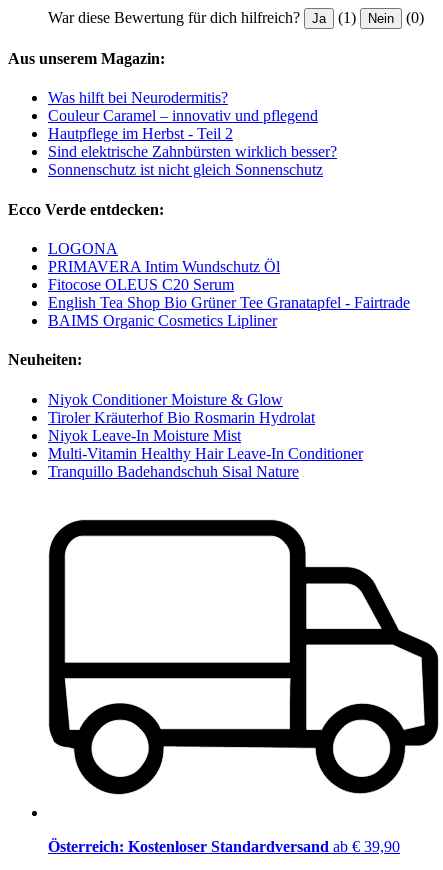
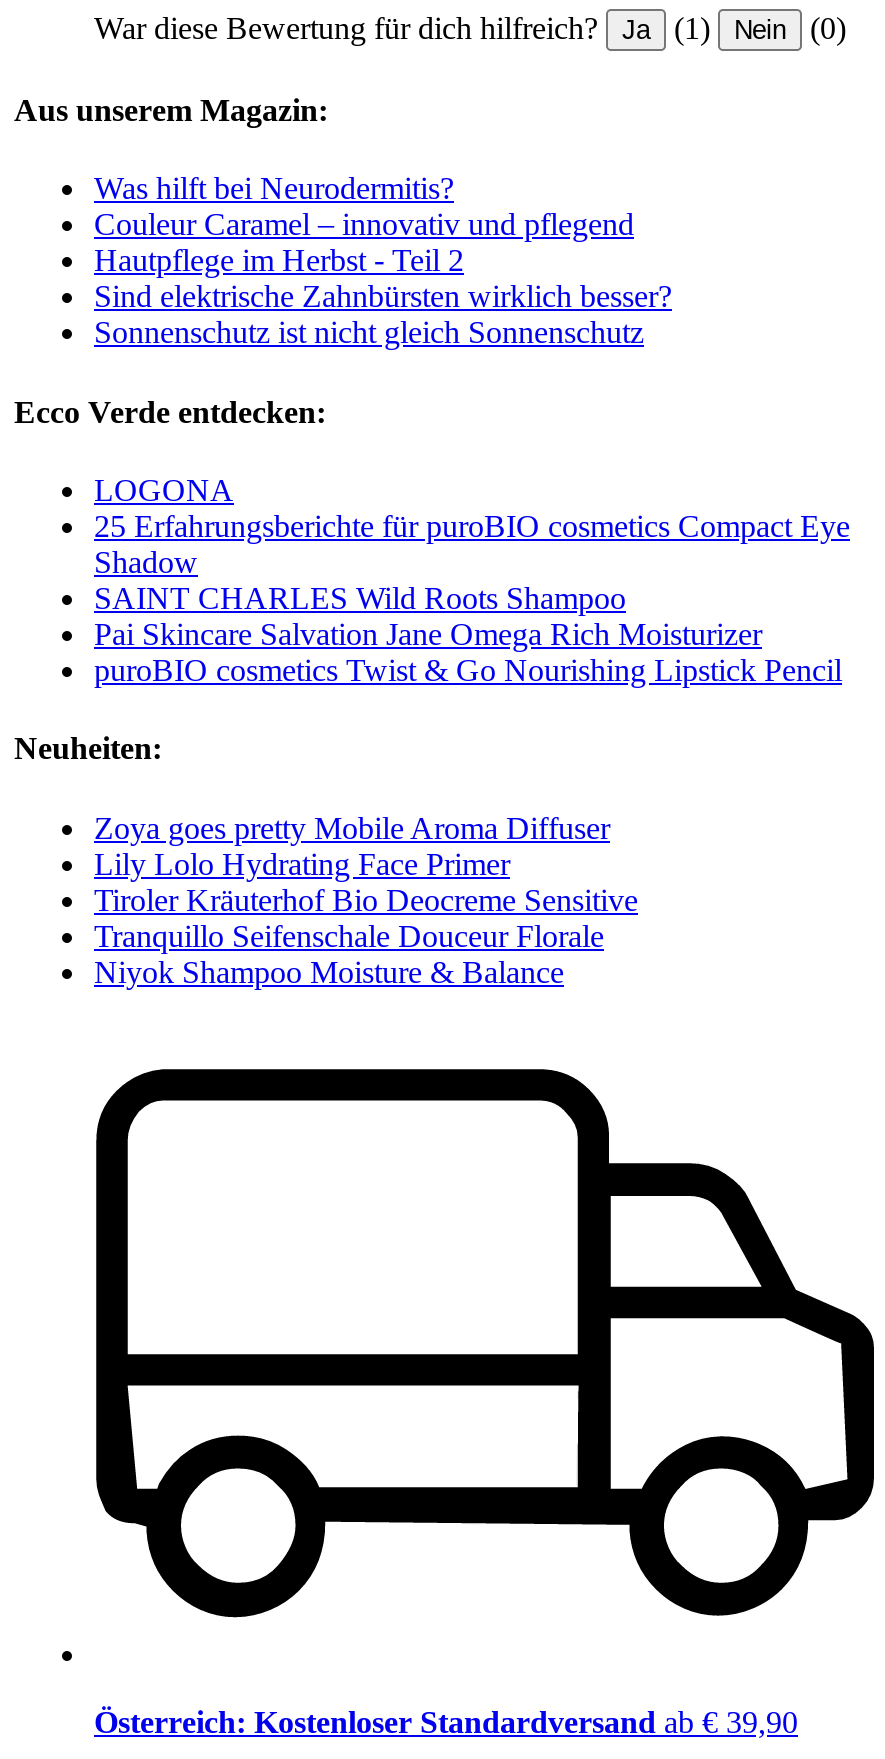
- PRIMAVERA Intim Wundschutz Öl
- Fitocose OLEUS C20 Serum
- English Tea Shop Bio Grüner Tee Granatapfel - Fairtrade
- BAIMS Organic Cosmetics Lipliner
+ 25 Erfahrungsberichte für puroBIO cosmetics Compact Eye
+ Shadow
+ SAINT CHARLES Wild Roots Shampoo
+ Pai Skincare Salvation Jane Omega Rich Moisturizer
+ puroBIO cosmetics Twist & Go Nourishing Lipstick Pencil

- Niyok Conditioner Moisture & Glow
- Tiroler Kräuterhof Bio Rosmarin Hydrolat
- Niyok Leave-In Moisture Mist
- Multi-Vitamin Healthy Hair Leave-In Conditioner
- Tranquillo Badehandschuh Sisal Nature
+ Zoya goes pretty Mobile Aroma Diffuser
+ Lily Lolo Hydrating Face Primer
+ Tiroler Kräuterhof Bio Deocreme Sensitive
+ Tranquillo Seifenschale Douceur Florale
+ Niyok Shampoo Moisture & Balance
